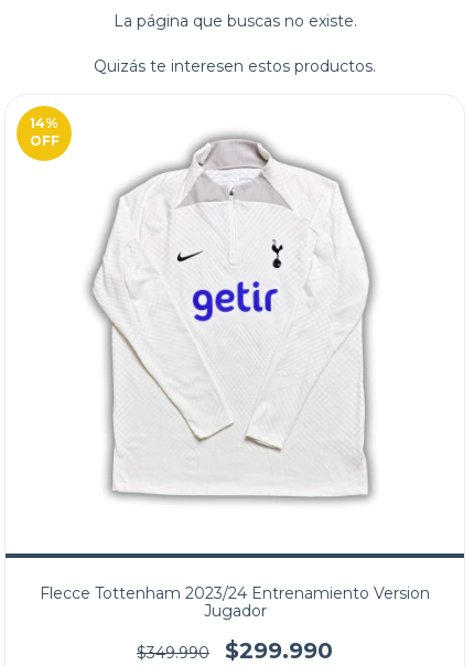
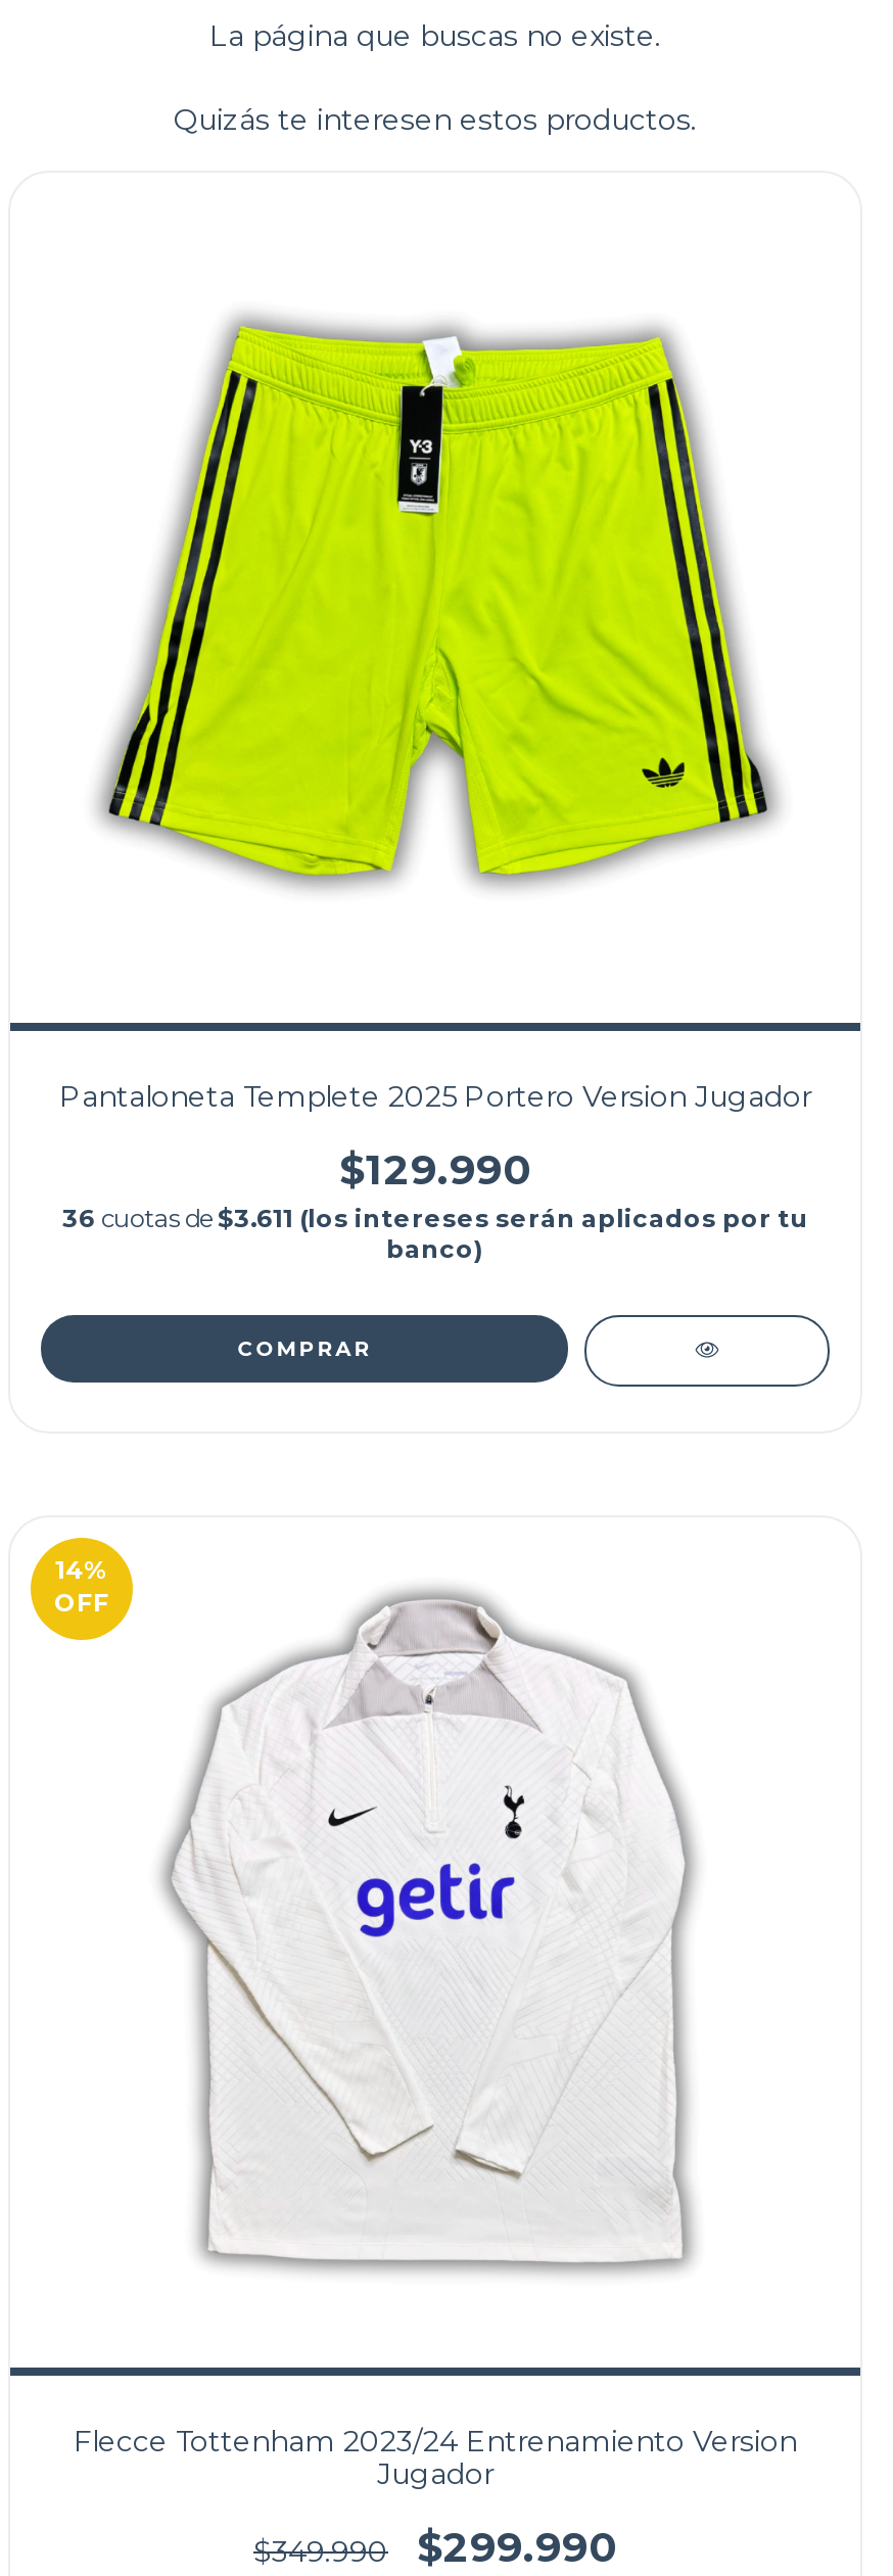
+ Pantaloneta Templete 2025 Portero Version Jugador
+ $129.990
+ 36 cuotas de $3.611 (los intereses serán aplicados por tu
+ banco)
+ COMPRAR

+ [image]
